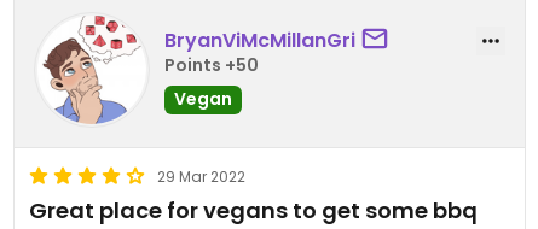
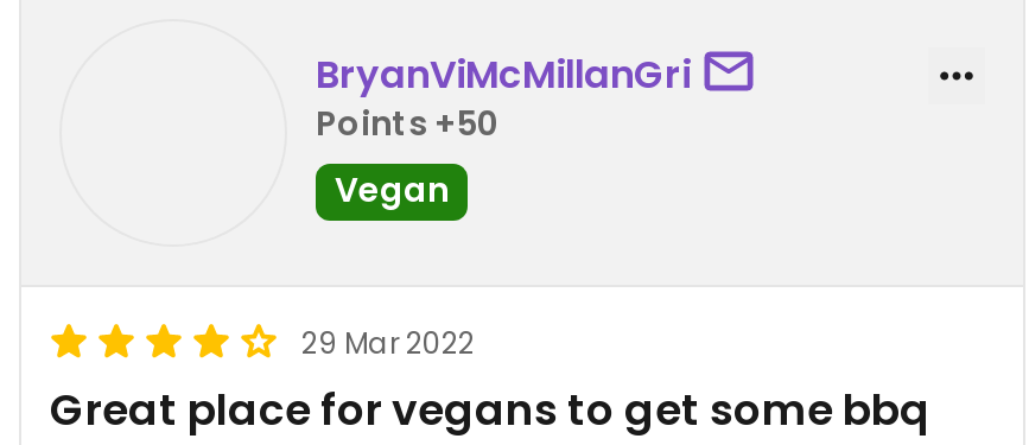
- [image]
